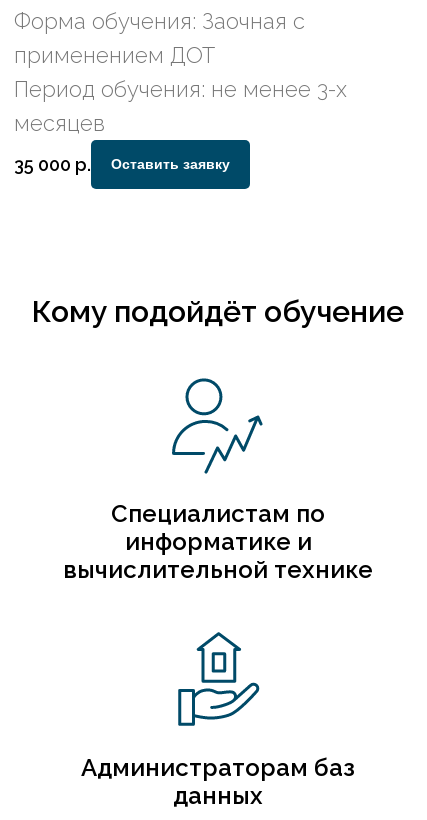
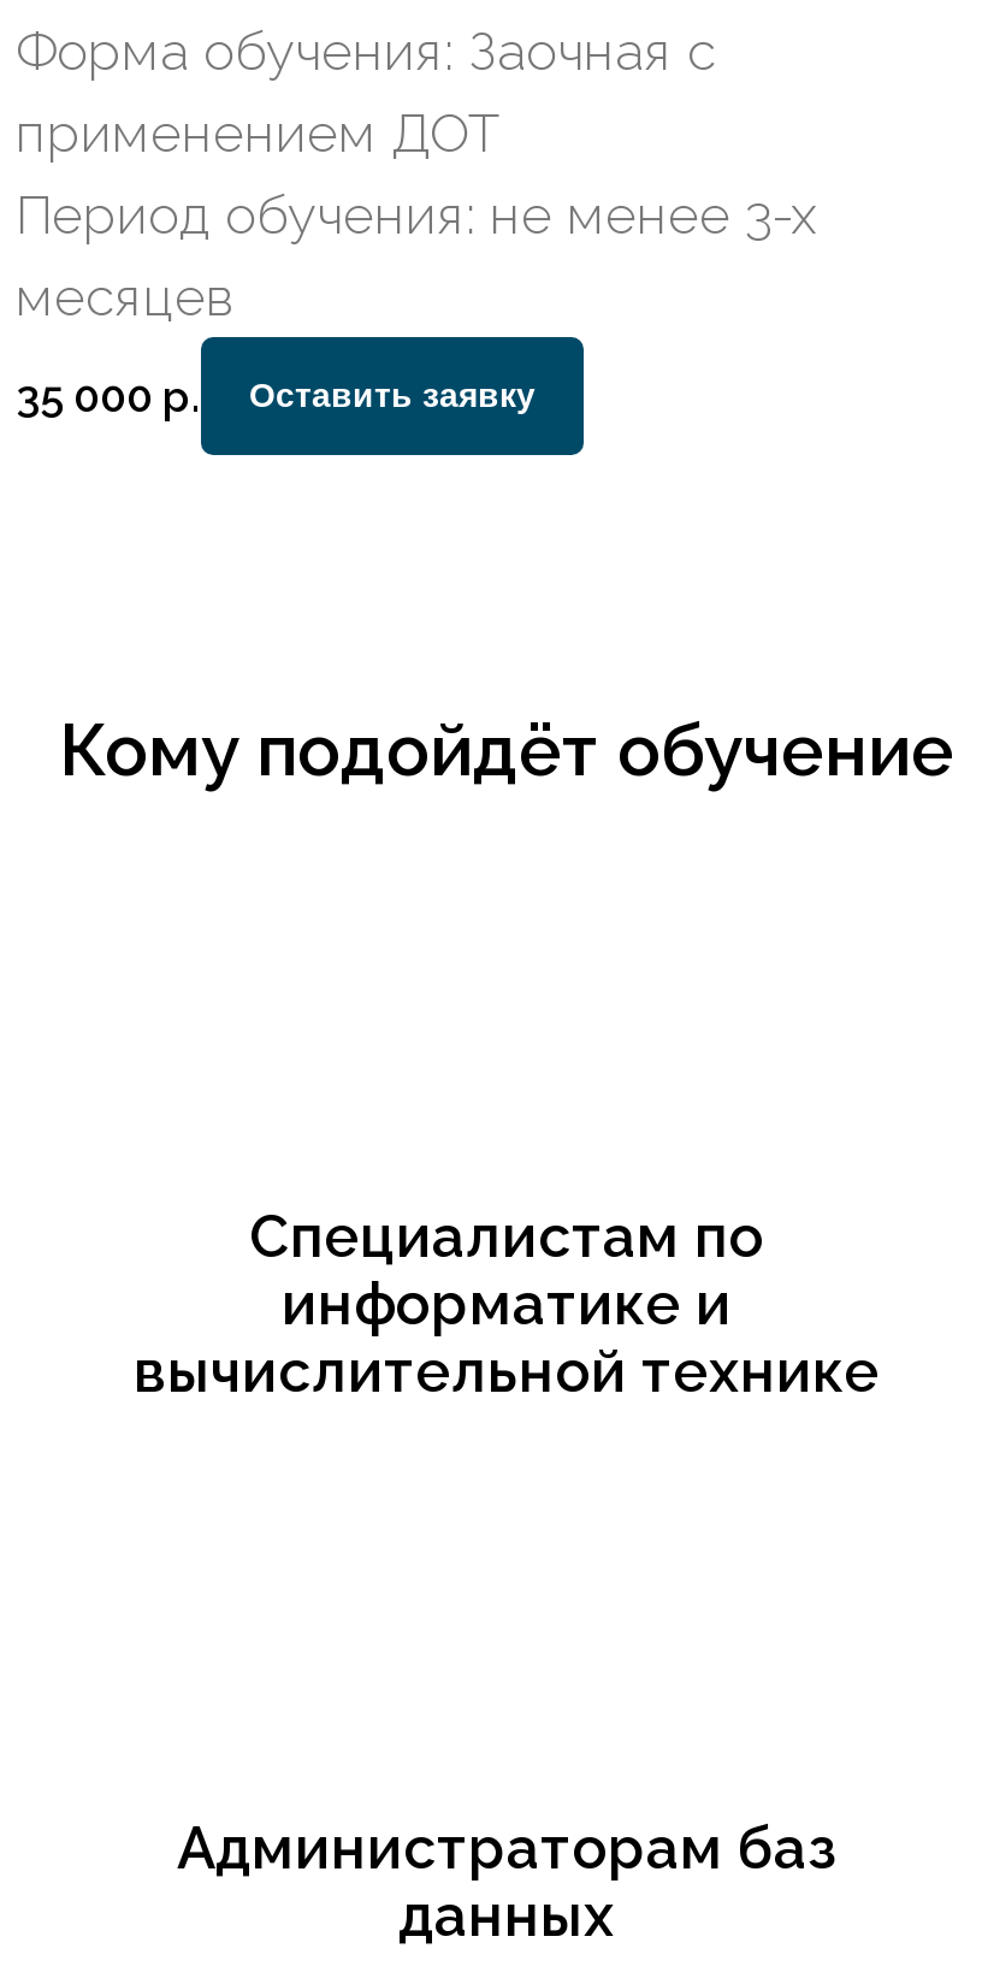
- [image]

- [image]
